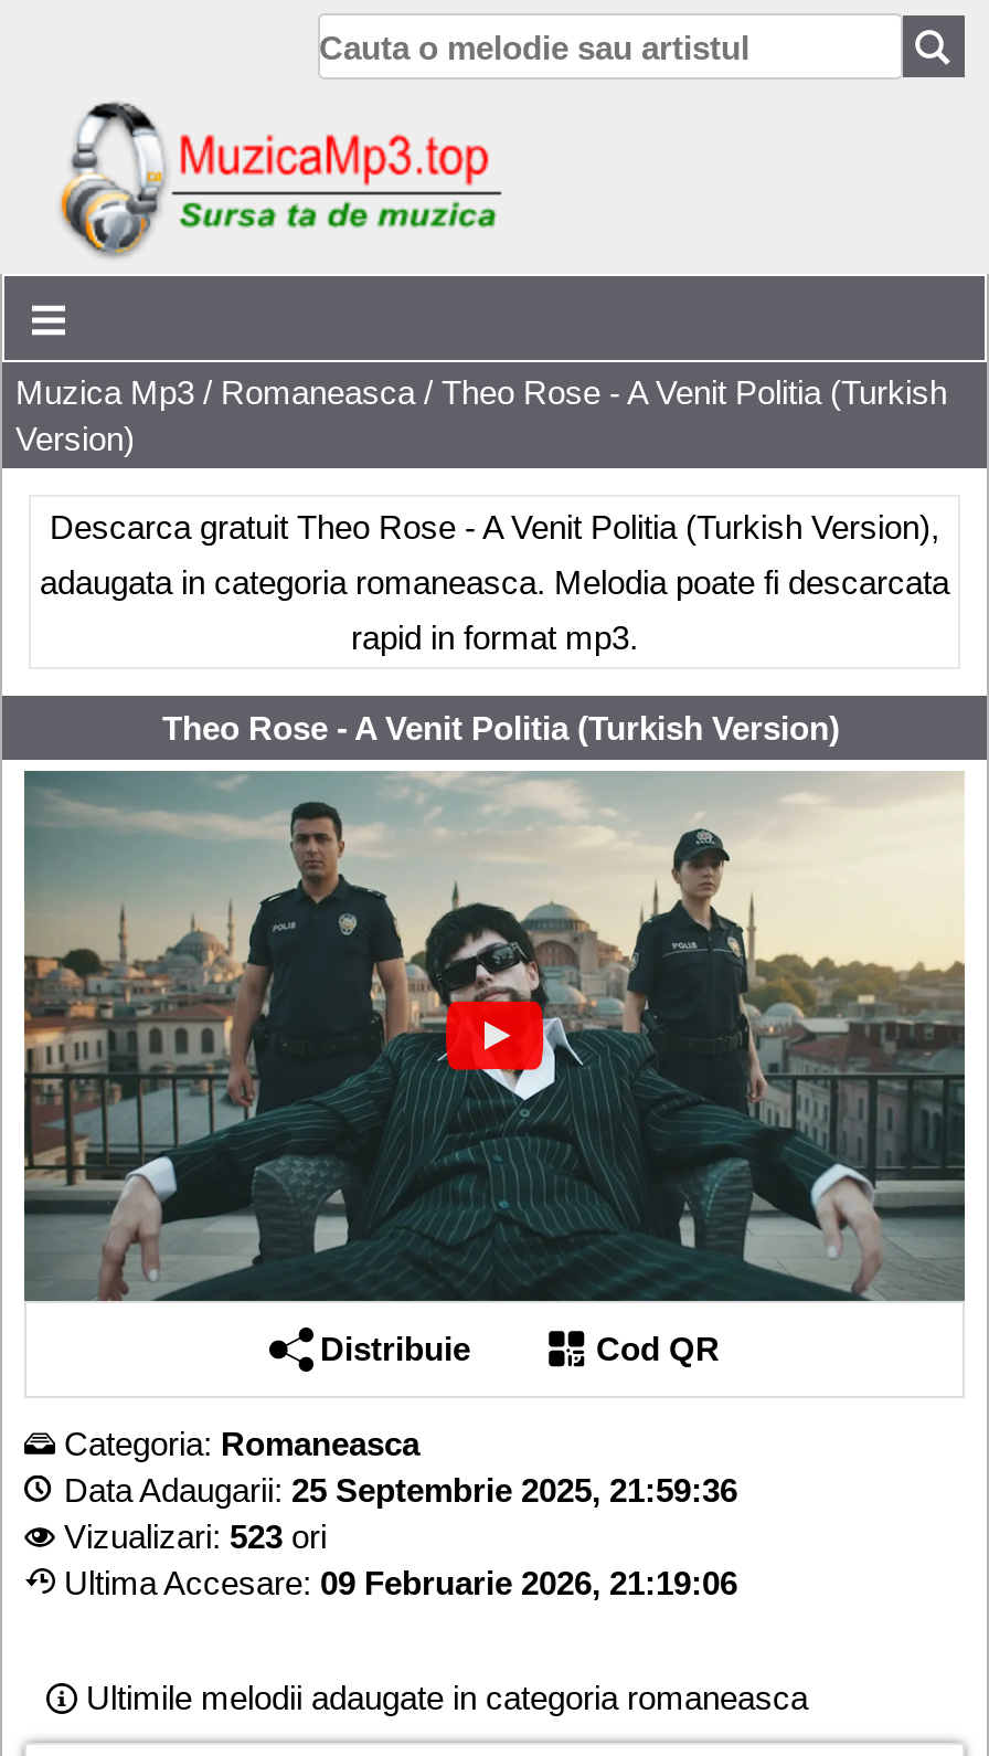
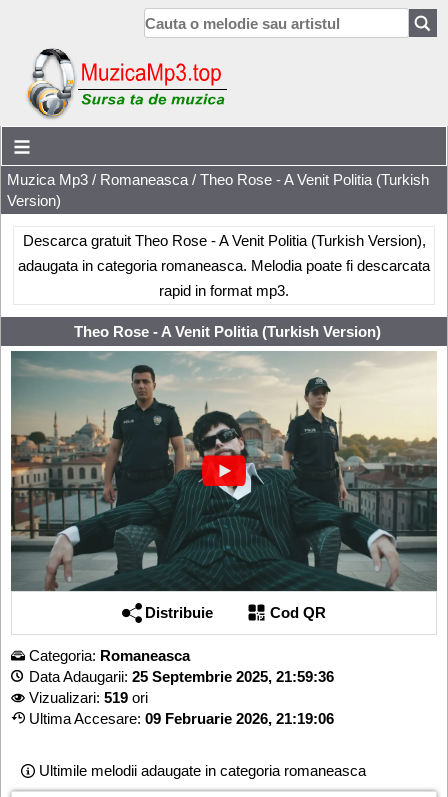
- Vizualizari: 523 ori
+ Vizualizari: 519 ori
